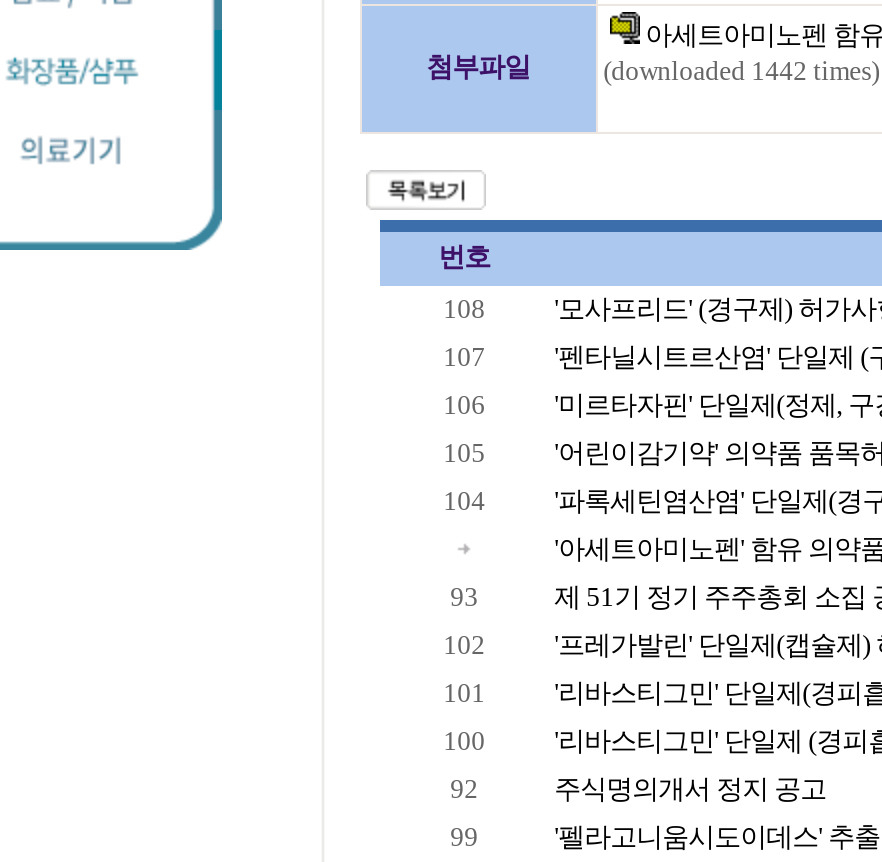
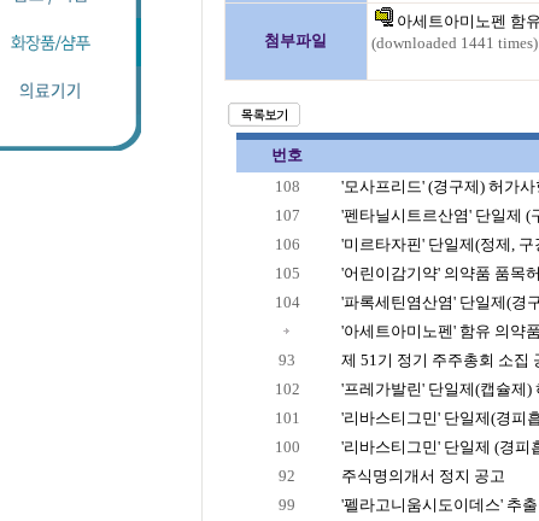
- (downloaded 1442 times)
+ (downloaded 1441 times)
